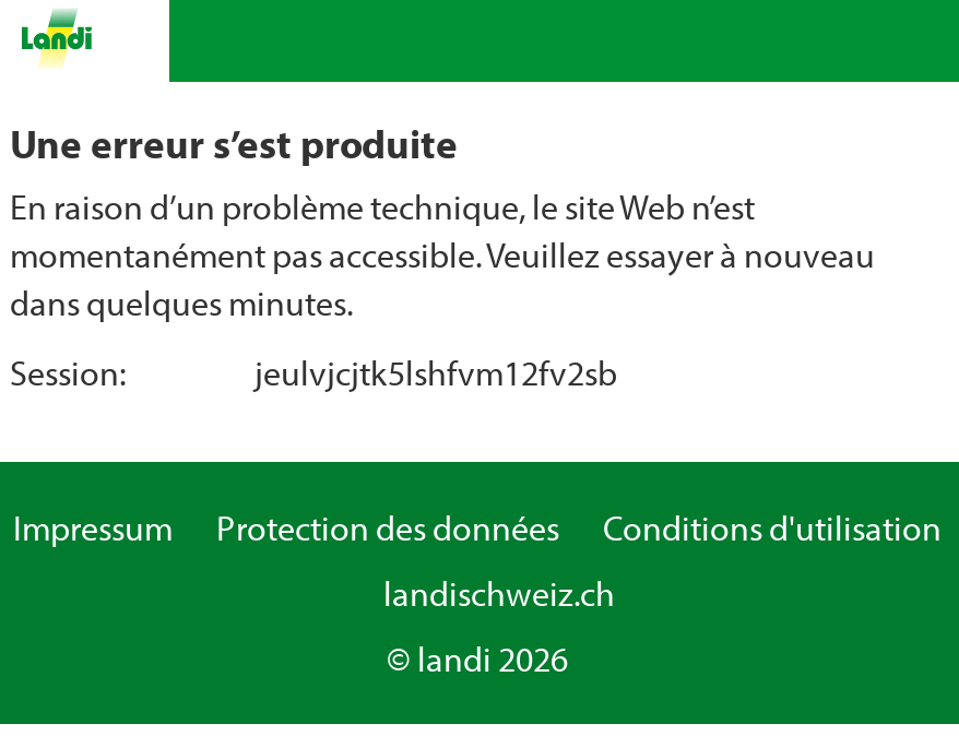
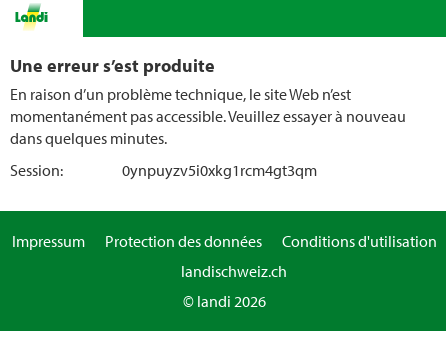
- jeulvjcjtk5lshfvm12fv2sb
+ 0ynpuyzv5i0xkg1rcm4gt3qm
